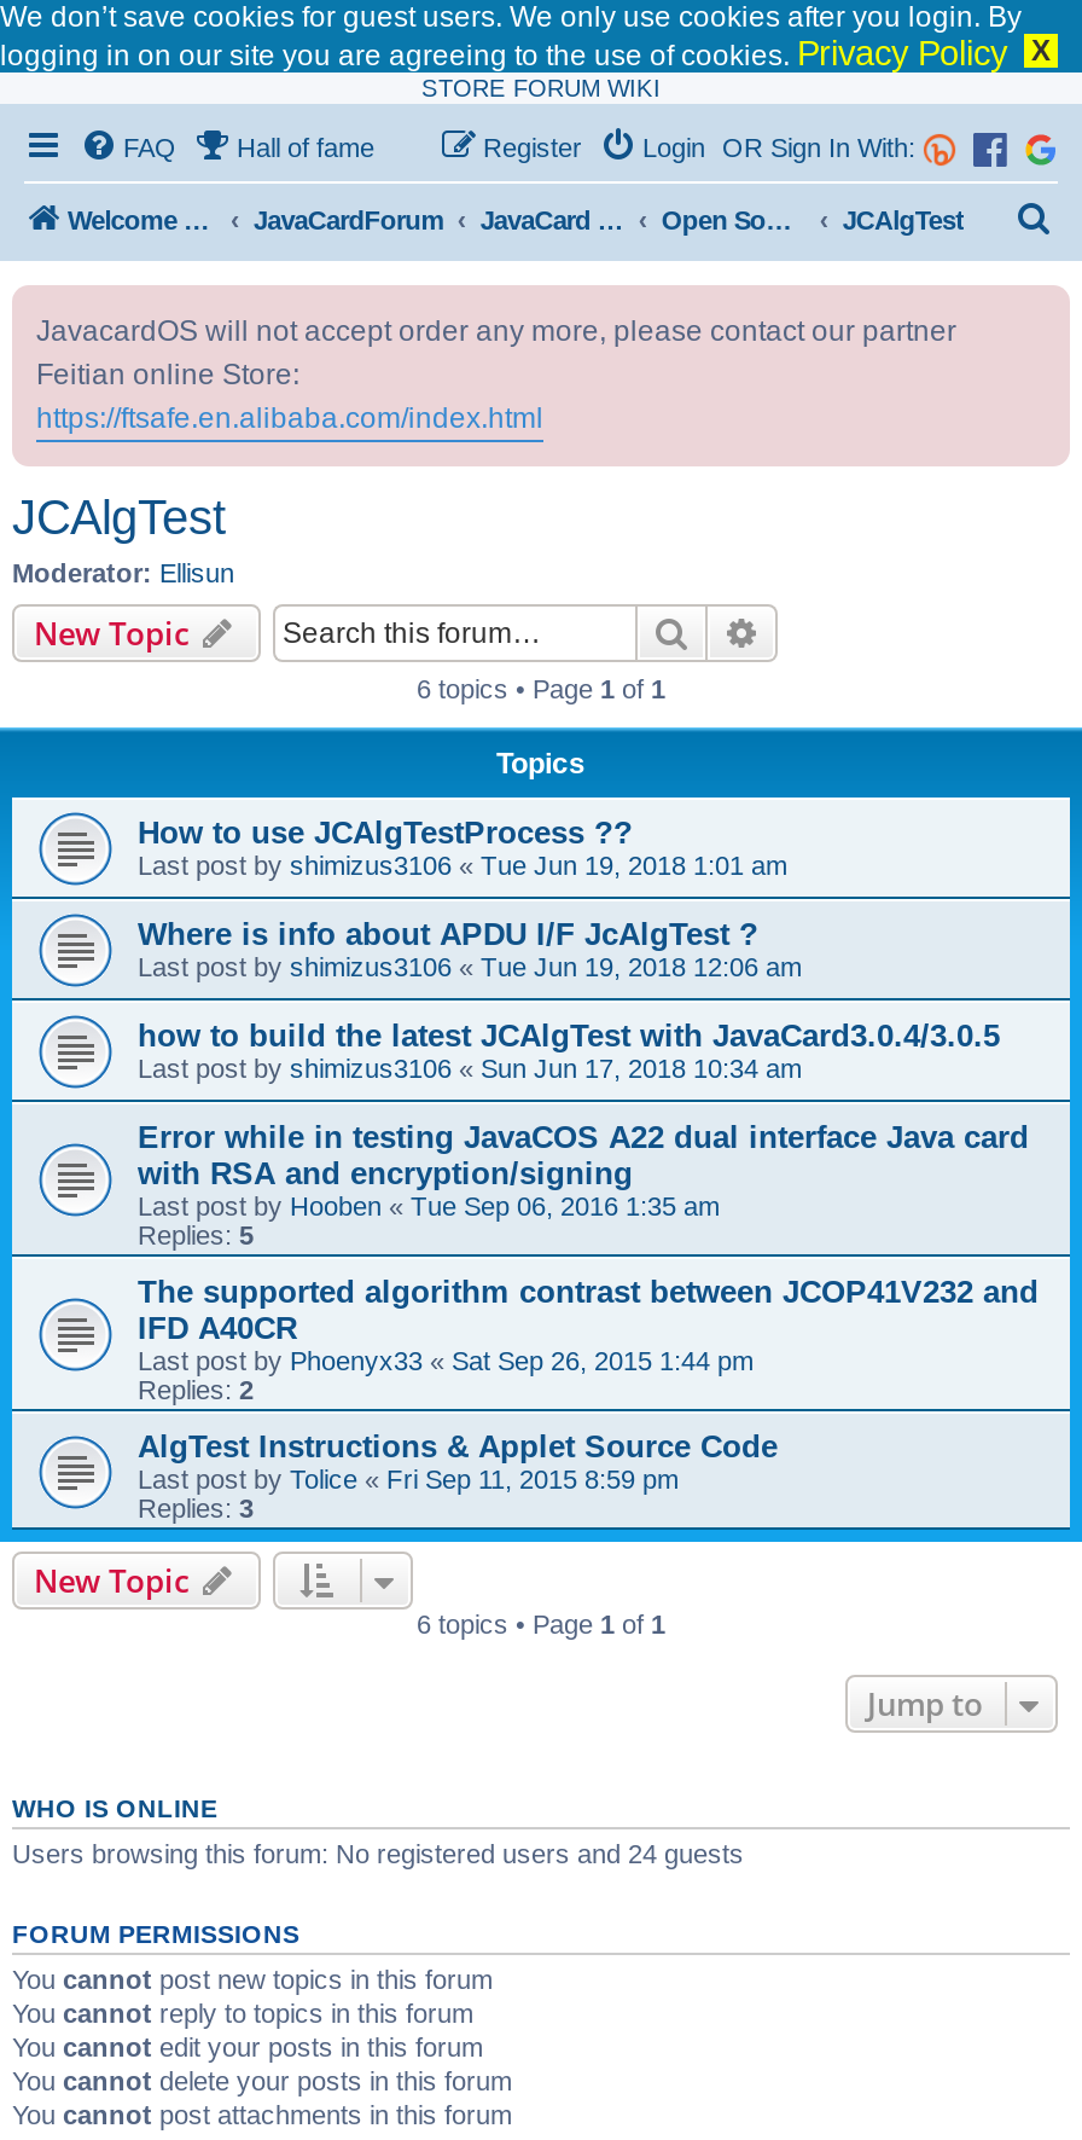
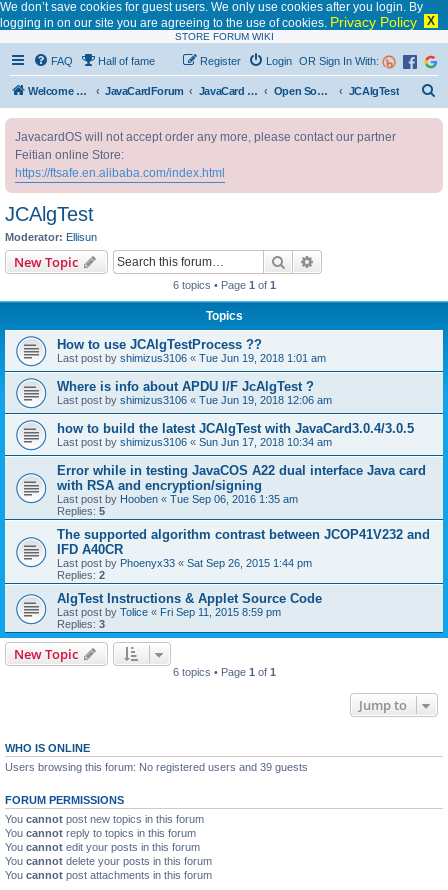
- Users browsing this forum: No registered users and 24 guests
+ Users browsing this forum: No registered users and 39 guests
